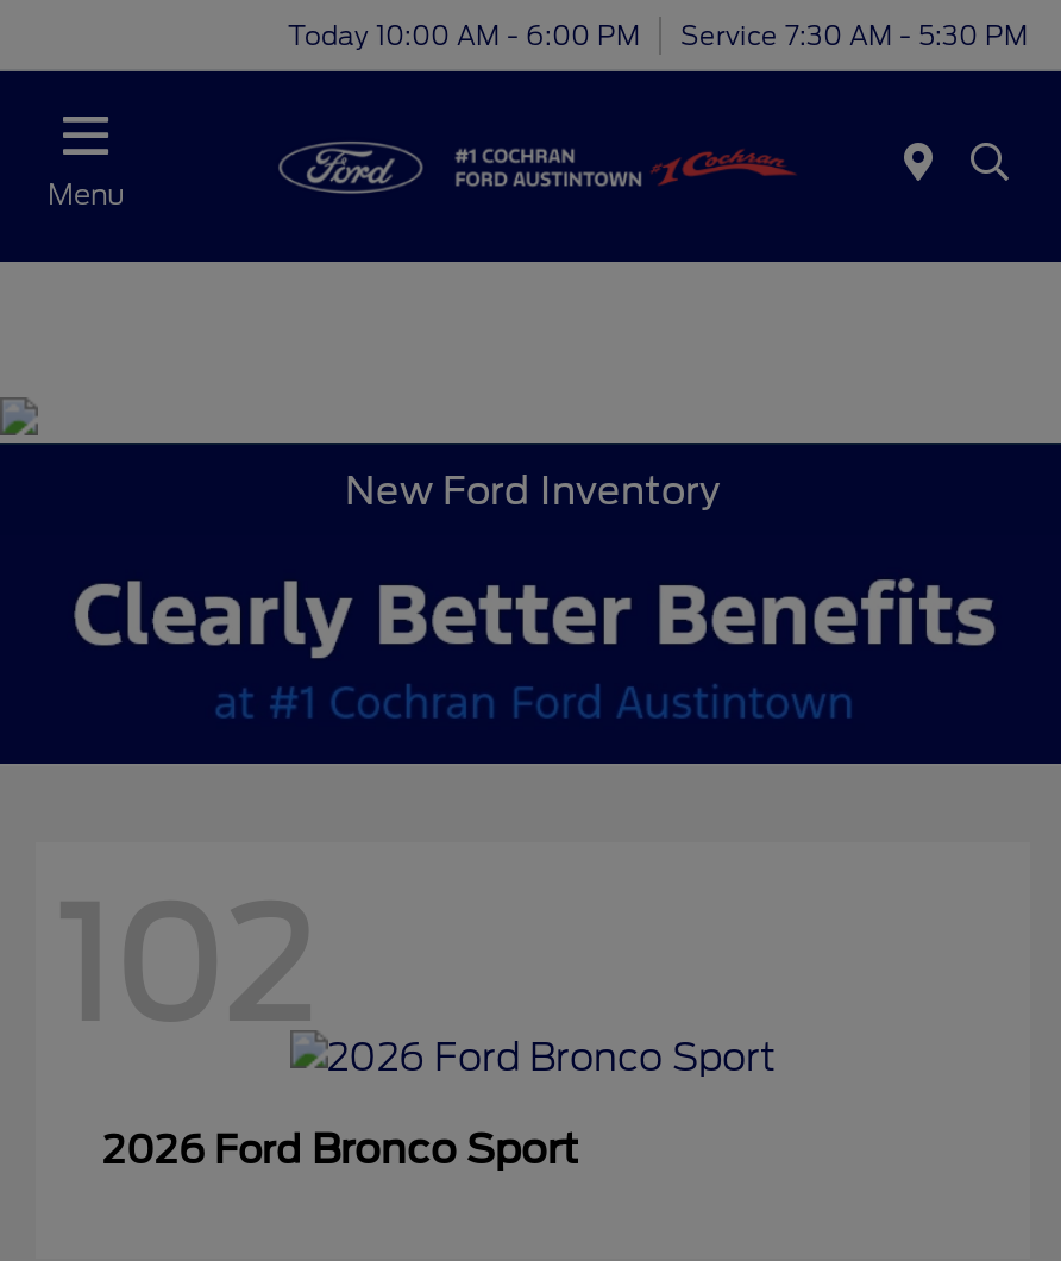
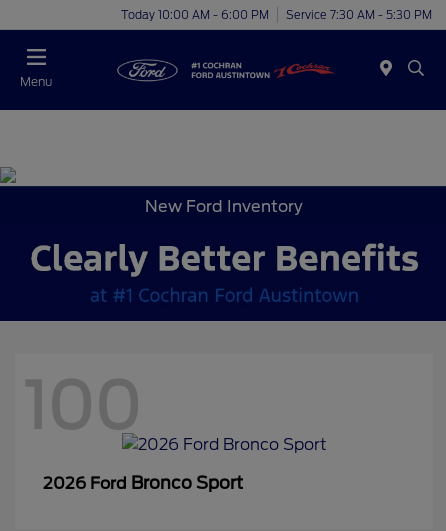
- 102
+ 100
